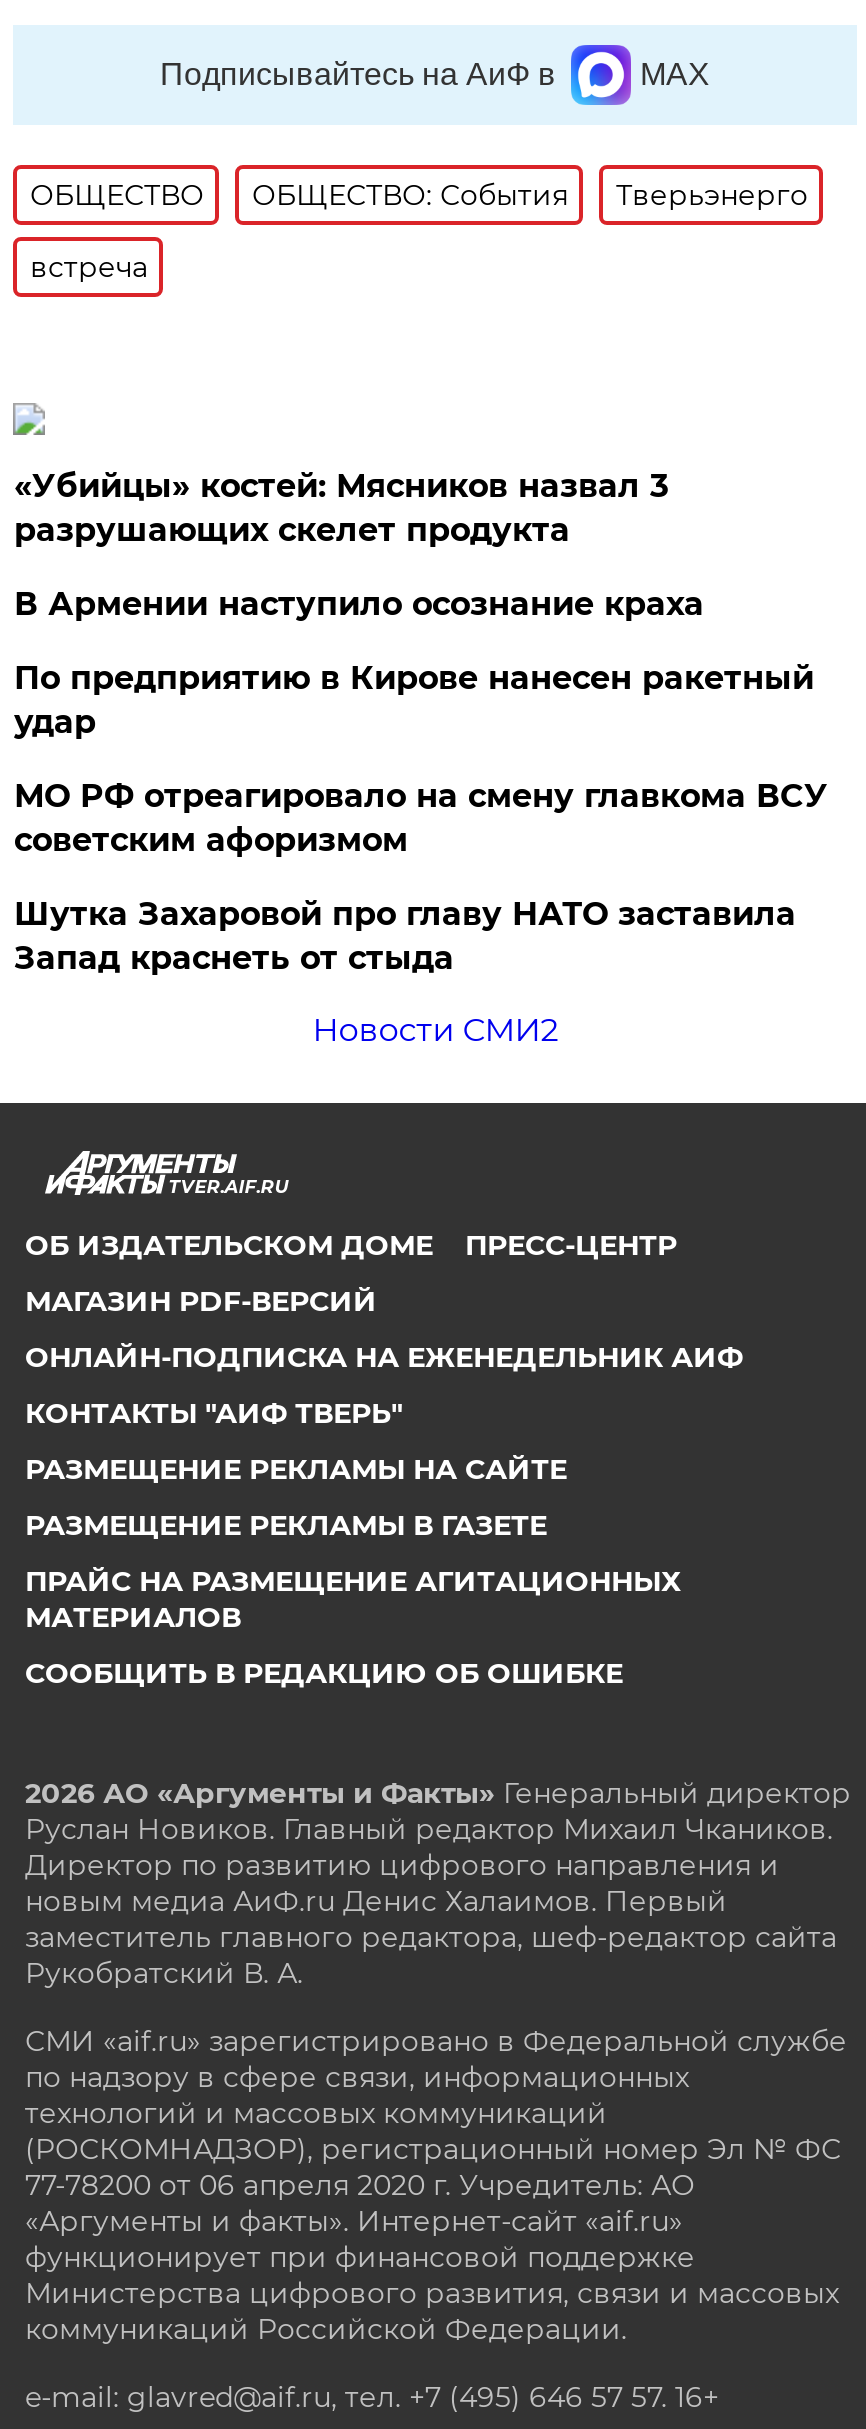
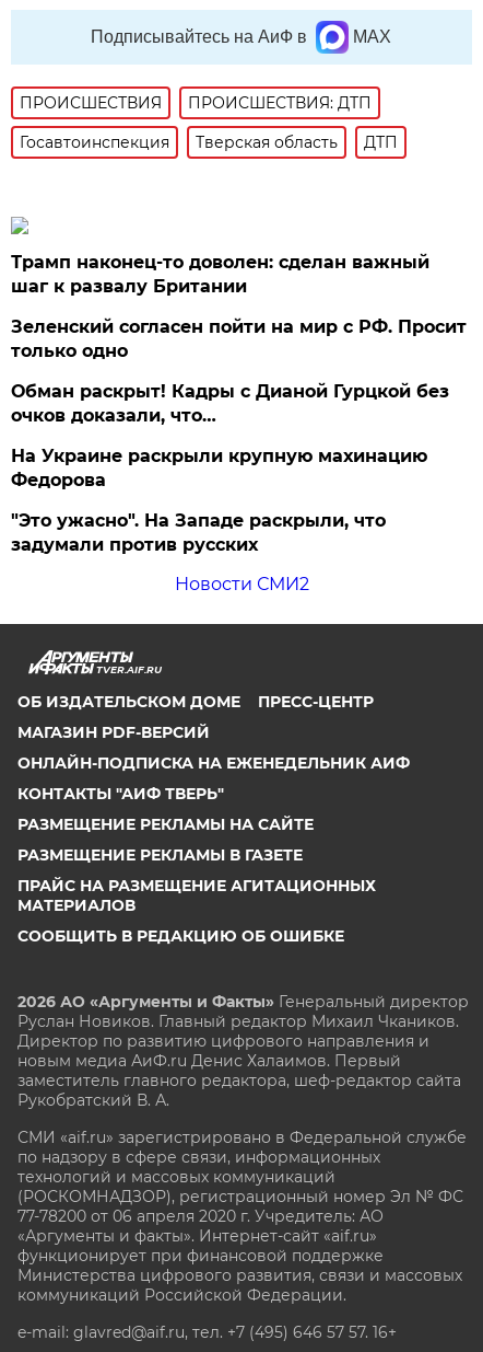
- ОБЩЕСТВО
- ОБЩЕСТВО: События
- Тверьэнерго
+ ПРОИСШЕСТВИЯ
+ ПРОИСШЕСТВИЯ: ДТП

- встреча
+ Госавтоинспекция
+ Тверская область
+ ДТП

- «Убийцы» костей: Мясников назвал 3
- разрушающих скелет продукта
+ Трамп наконец-то доволен: сделан важный
+ шаг к развалу Британии

- В Армении наступило осознание краха
+ Зеленский согласен пойти на мир с РФ. Просит
+ только одно

- По предприятию в Кирове нанесен ракетный
- удар
+ Обман раскрыт! Кадры с Дианой Гурцкой без
+ очков доказали, что…

- МО РФ отреагировало на смену главкома ВСУ
- советским афоризмом
+ На Украине раскрыли крупную махинацию
+ Федорова

- Шутка Захаровой про главу НАТО заставила
- Запад краснеть от стыда
+ "Это ужасно". На Западе раскрыли, что
+ задумали против русских
